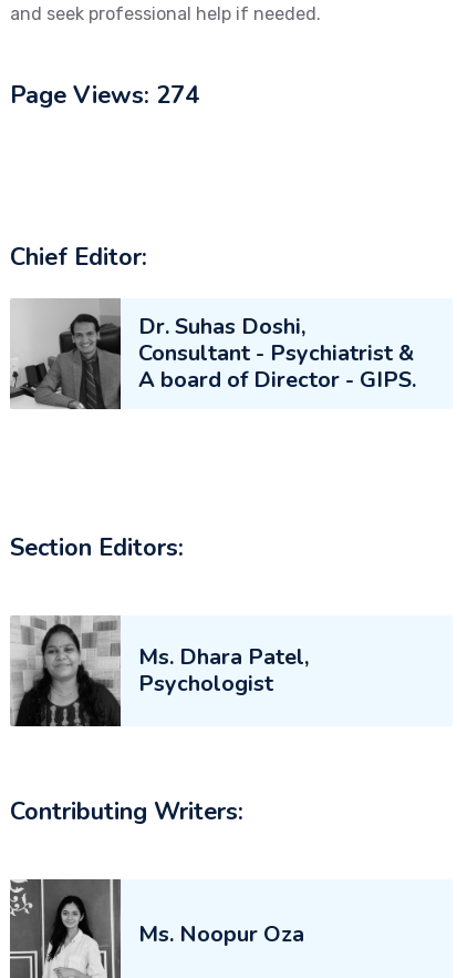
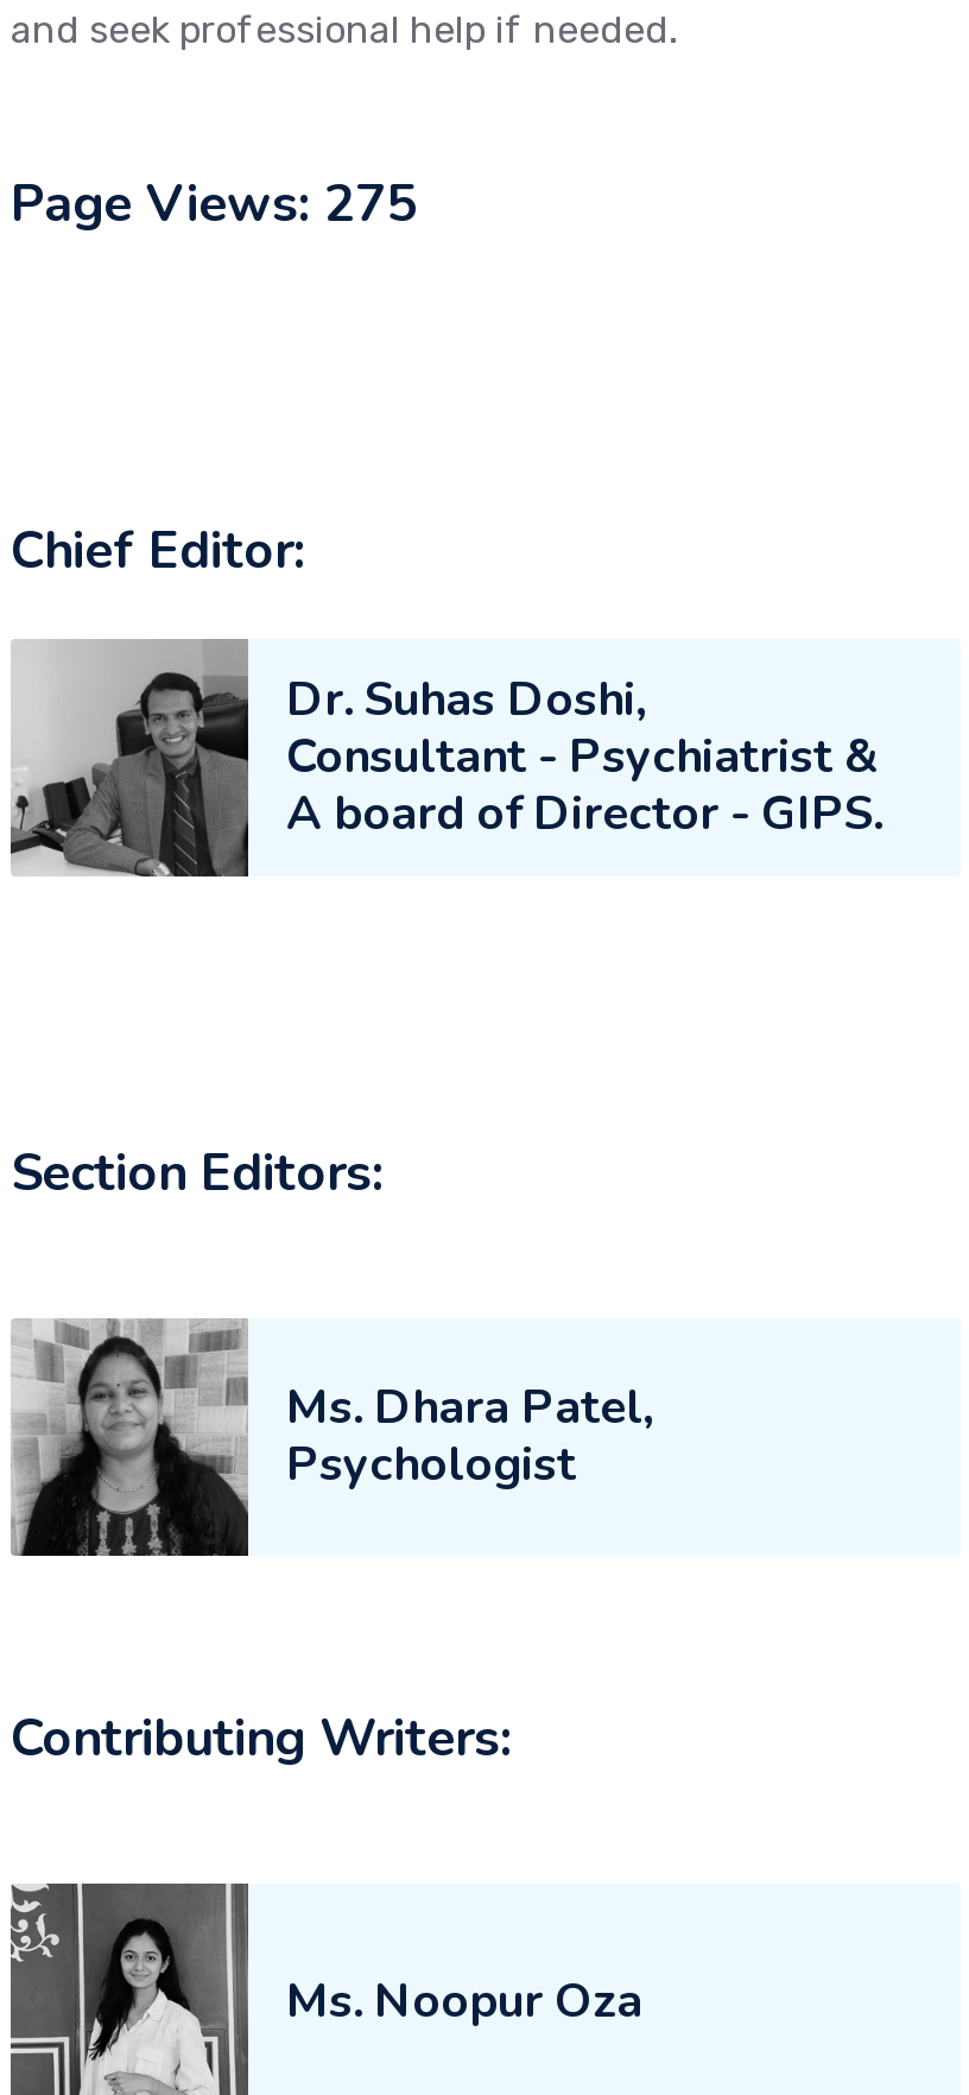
- Page Views: 274
+ Page Views: 275
